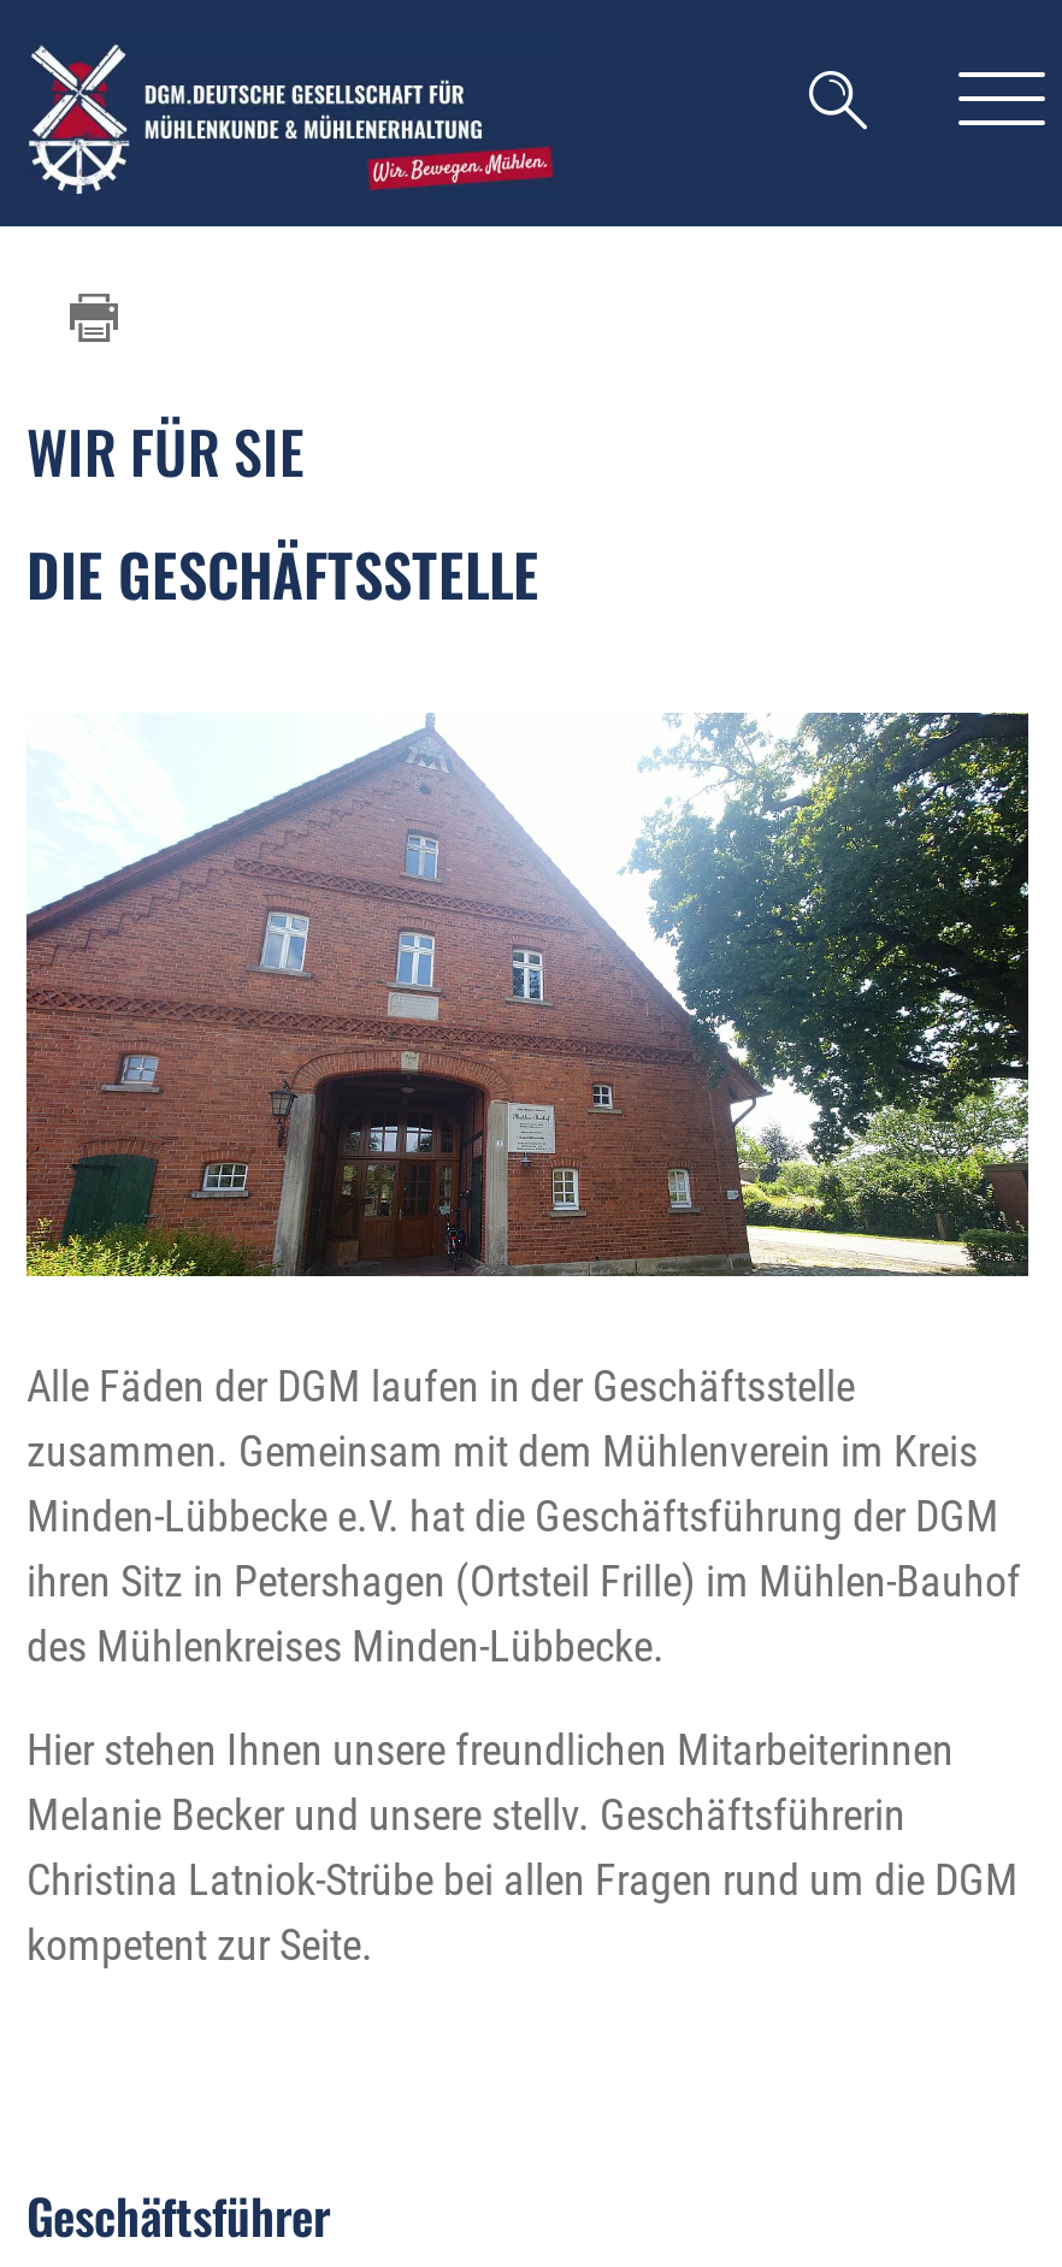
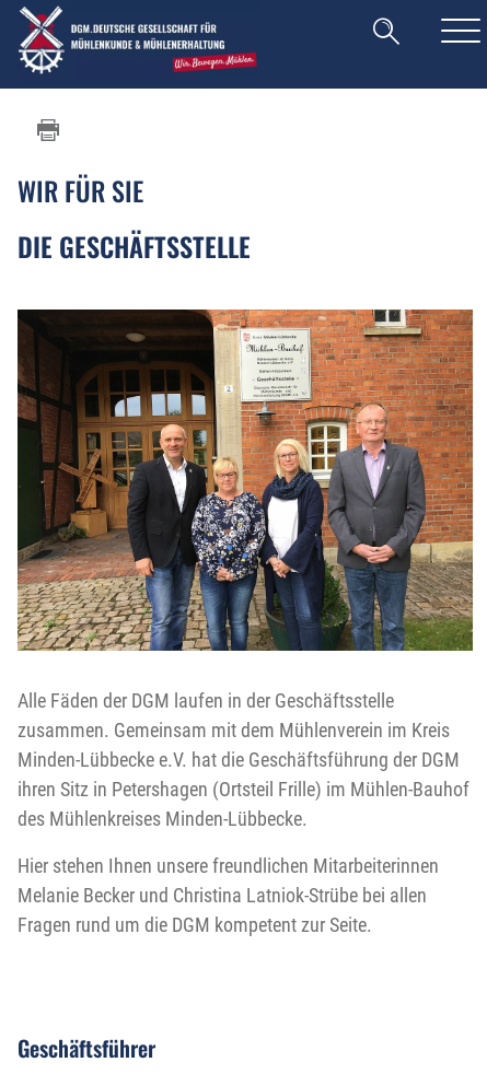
- [image]
+ [image]

moved down: Alle Fäden der DGM laufen in der Geschäftsstelle | zusammen. Gemeinsam mit dem Mühlenverein im Kreis | Minden-Lübbecke e.V. hat die Geschäftsführung der DGM | ihren Sitz in Petershagen (Ortsteil Frille) im Mühlen-Bauhof | des Mühlenkreises Minden-Lübbecke. | Hier stehen Ihnen unsere freundlichen Mitarbeiterinnen

- Melanie Becker und unsere stellv. Geschäftsführerin
- Christina Latniok-Strübe bei allen Fragen rund um die DGM
- kompetent zur Seite.
+ Melanie Becker und Christina Latniok-Strübe bei allen
+ Fragen rund um die DGM kompetent zur Seite.
